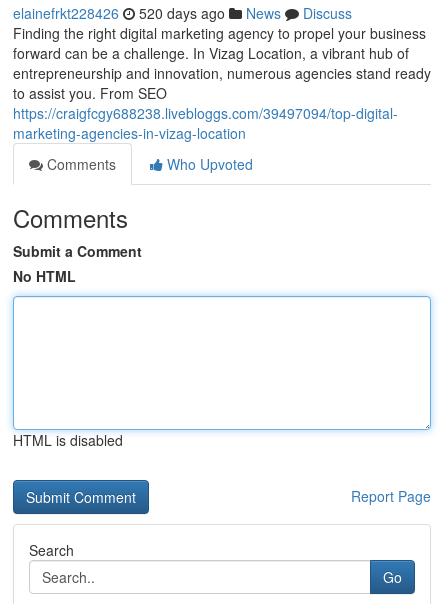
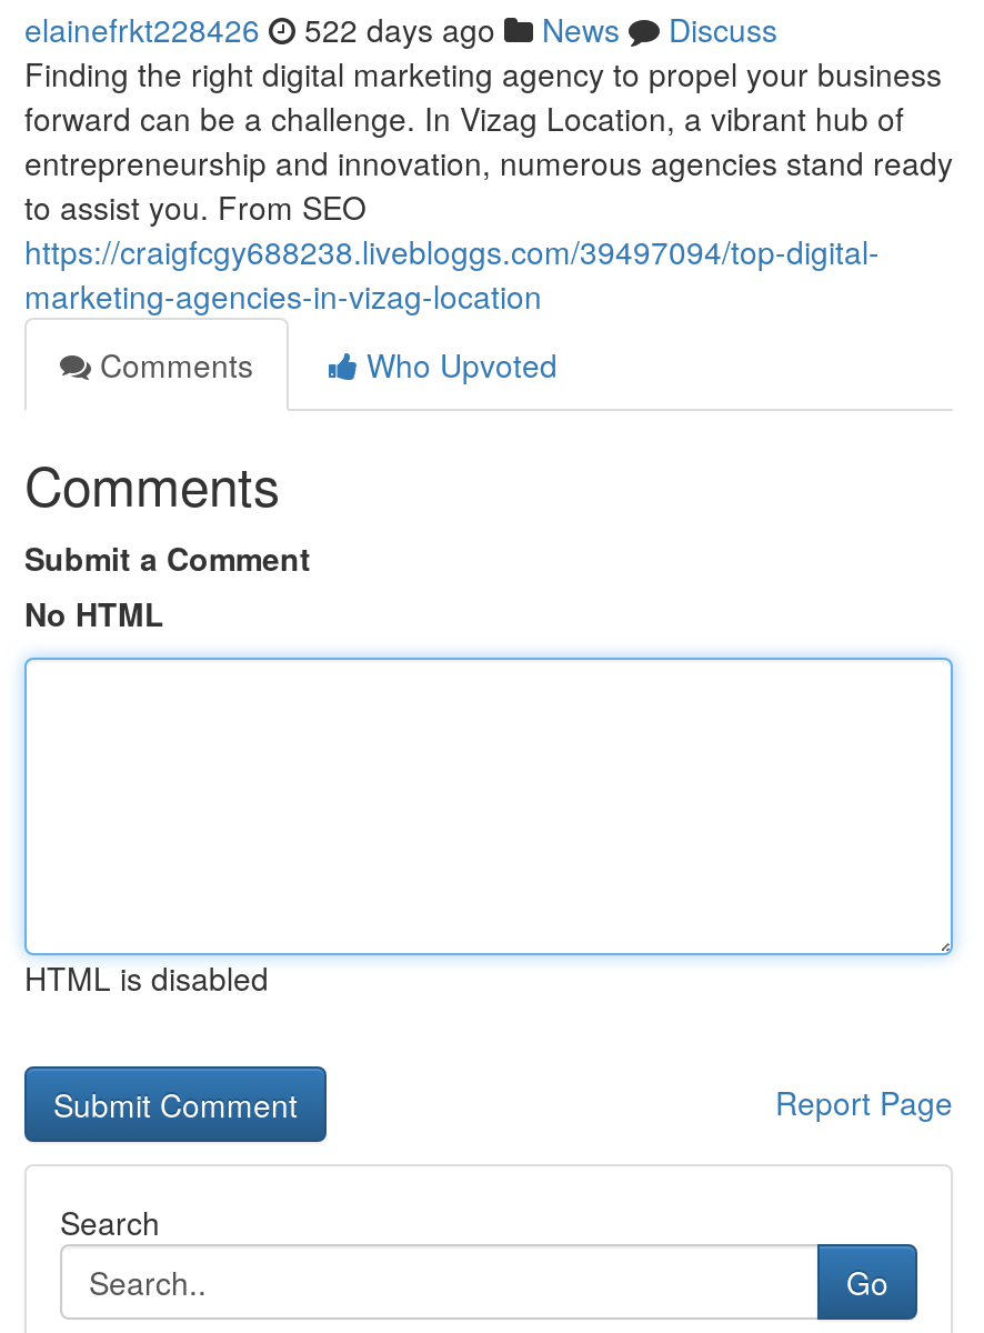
- elainefrkt228426 520 days ago News Discuss
+ elainefrkt228426 522 days ago News Discuss
